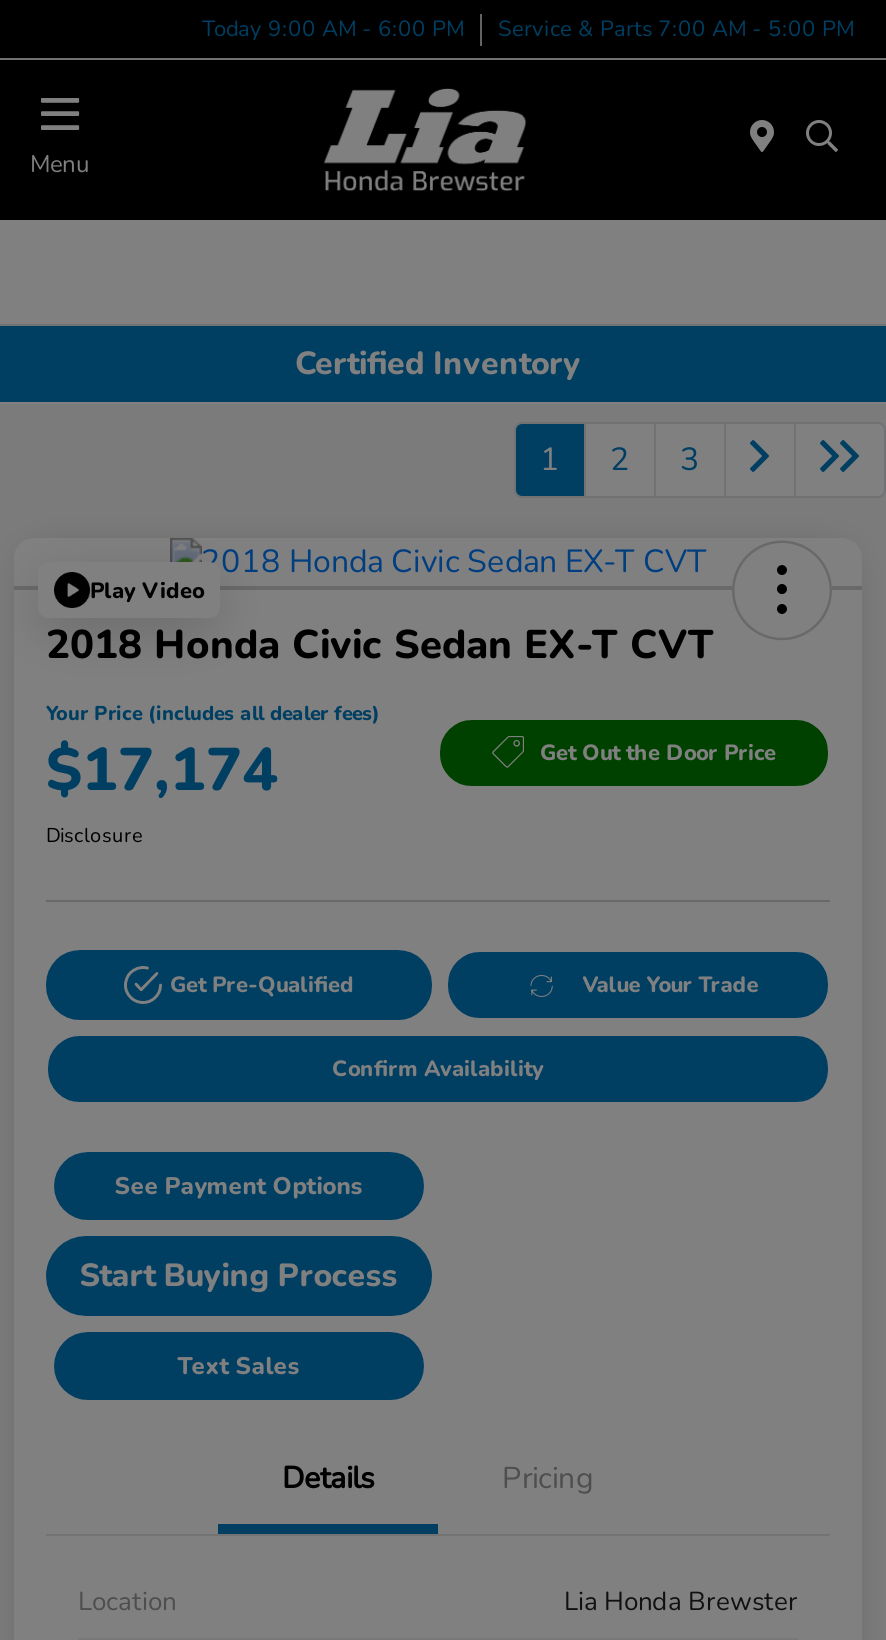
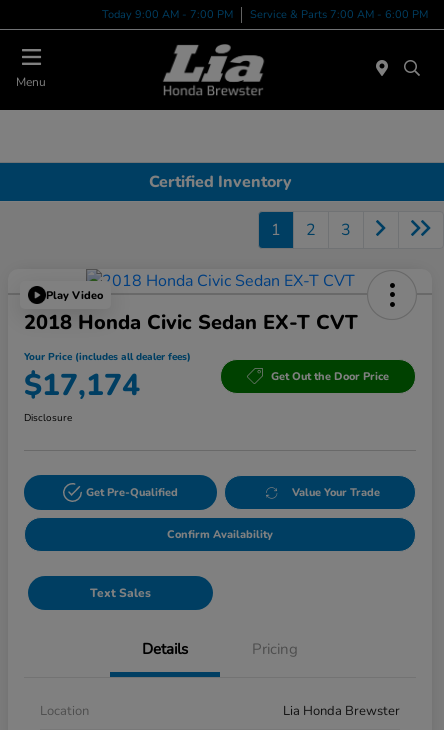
- Today 9:00 AM - 6:00 PM
+ Today 9:00 AM - 7:00 PM

- Service & Parts 7:00 AM - 5:00 PM
+ Service & Parts 7:00 AM - 6:00 PM

- See Payment Options
- Start Buying Process
